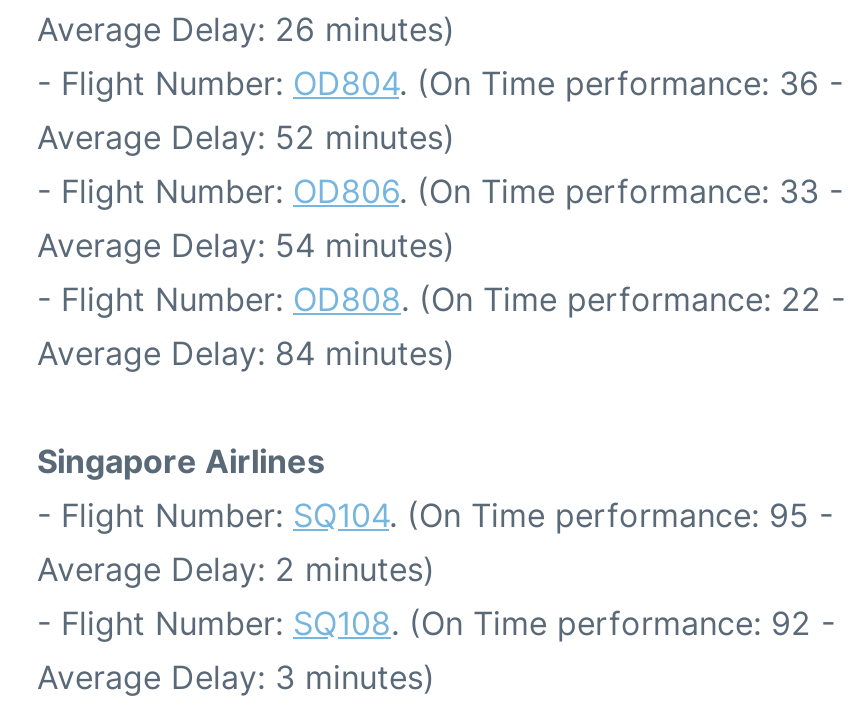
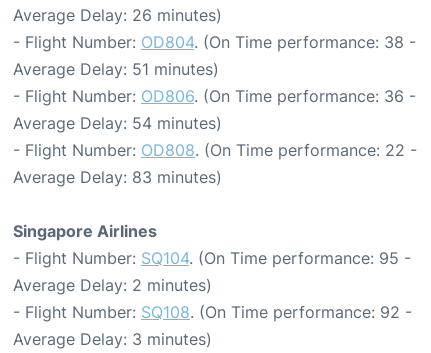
- - Flight Number: OD804. (On Time performance: 36 -
+ - Flight Number: OD804. (On Time performance: 38 -

- Average Delay: 52 minutes)
+ Average Delay: 51 minutes)

- - Flight Number: OD806. (On Time performance: 33 -
+ - Flight Number: OD806. (On Time performance: 36 -

- Average Delay: 84 minutes)
+ Average Delay: 83 minutes)
